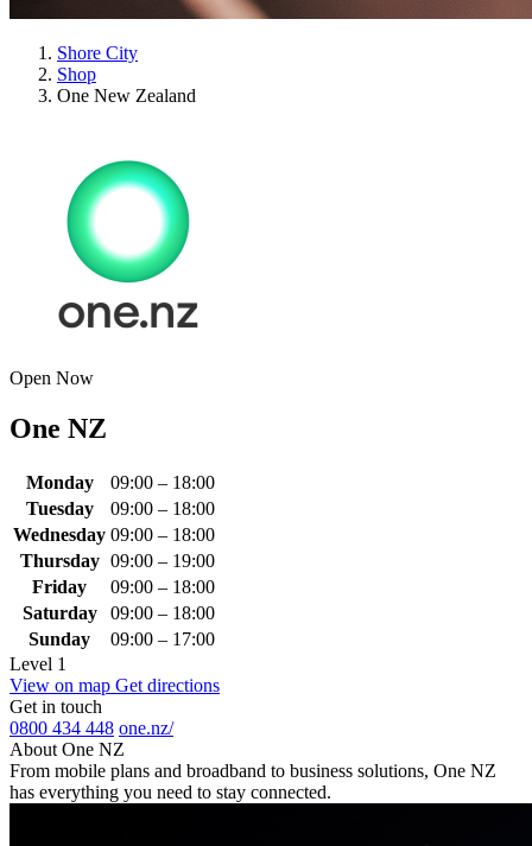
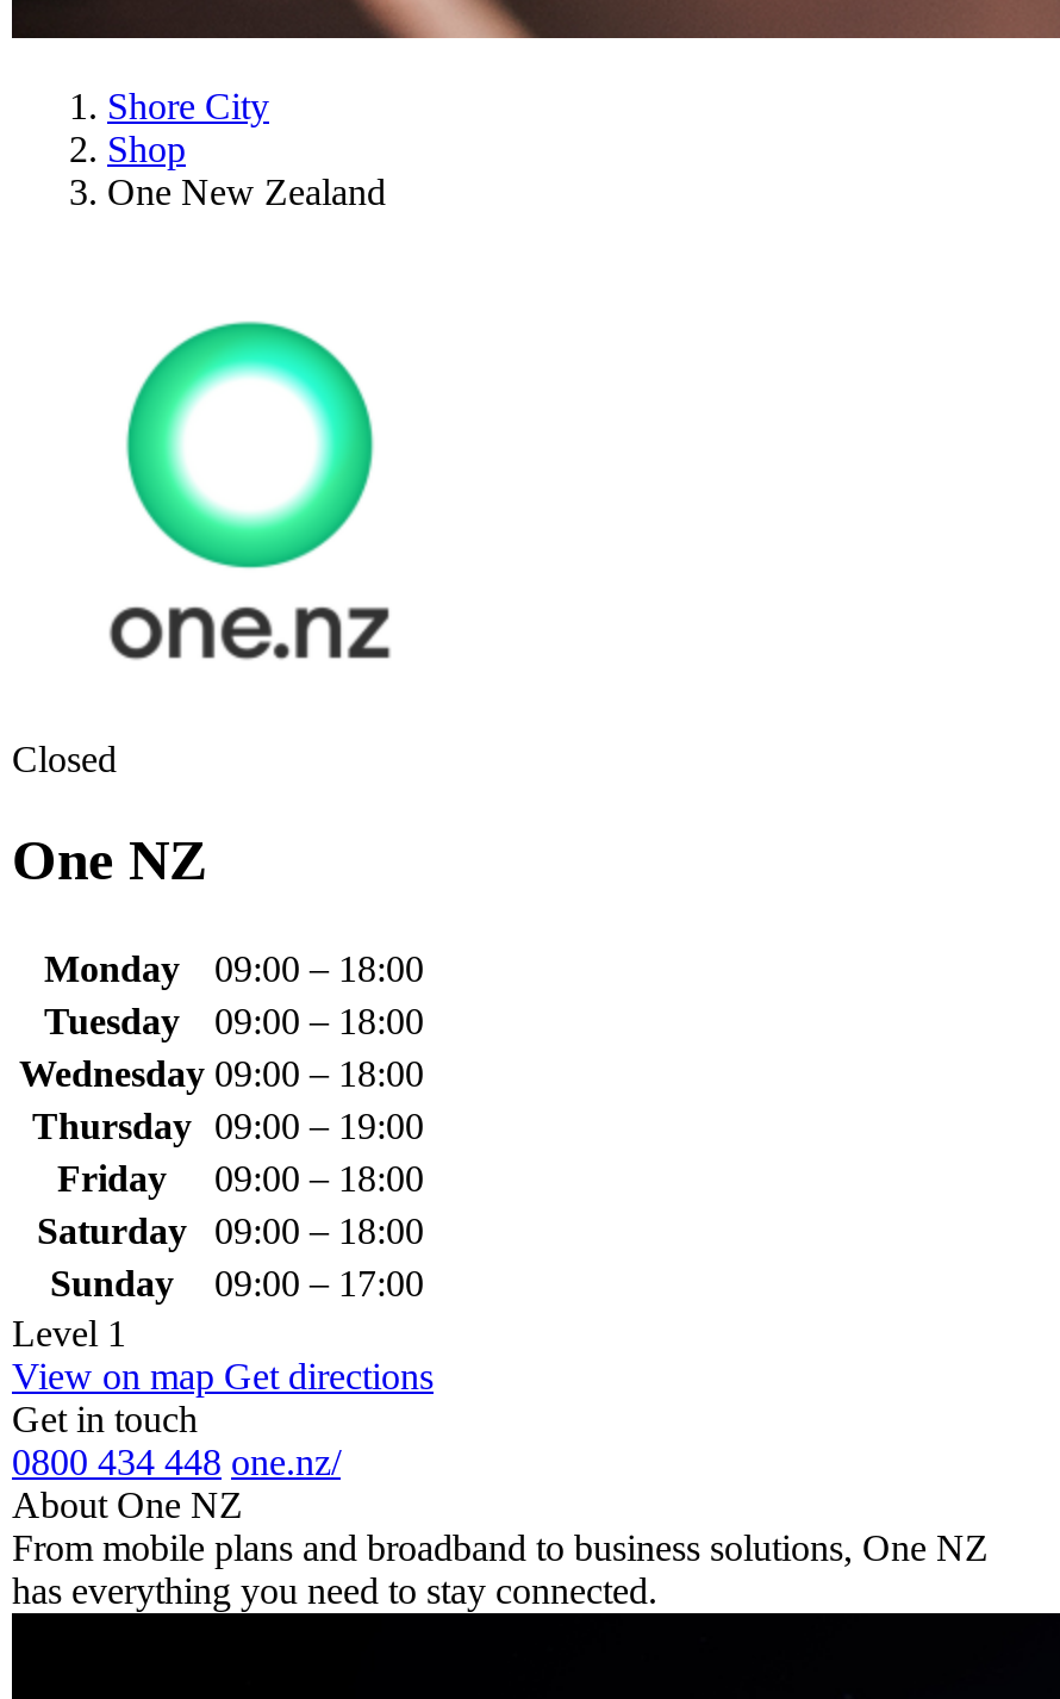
- Open Now
+ Closed
